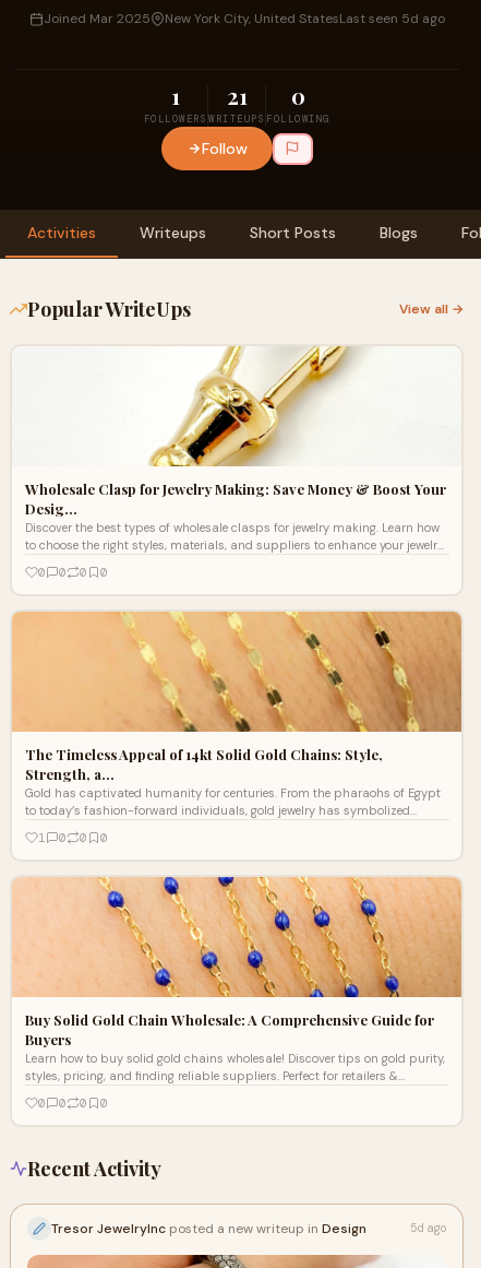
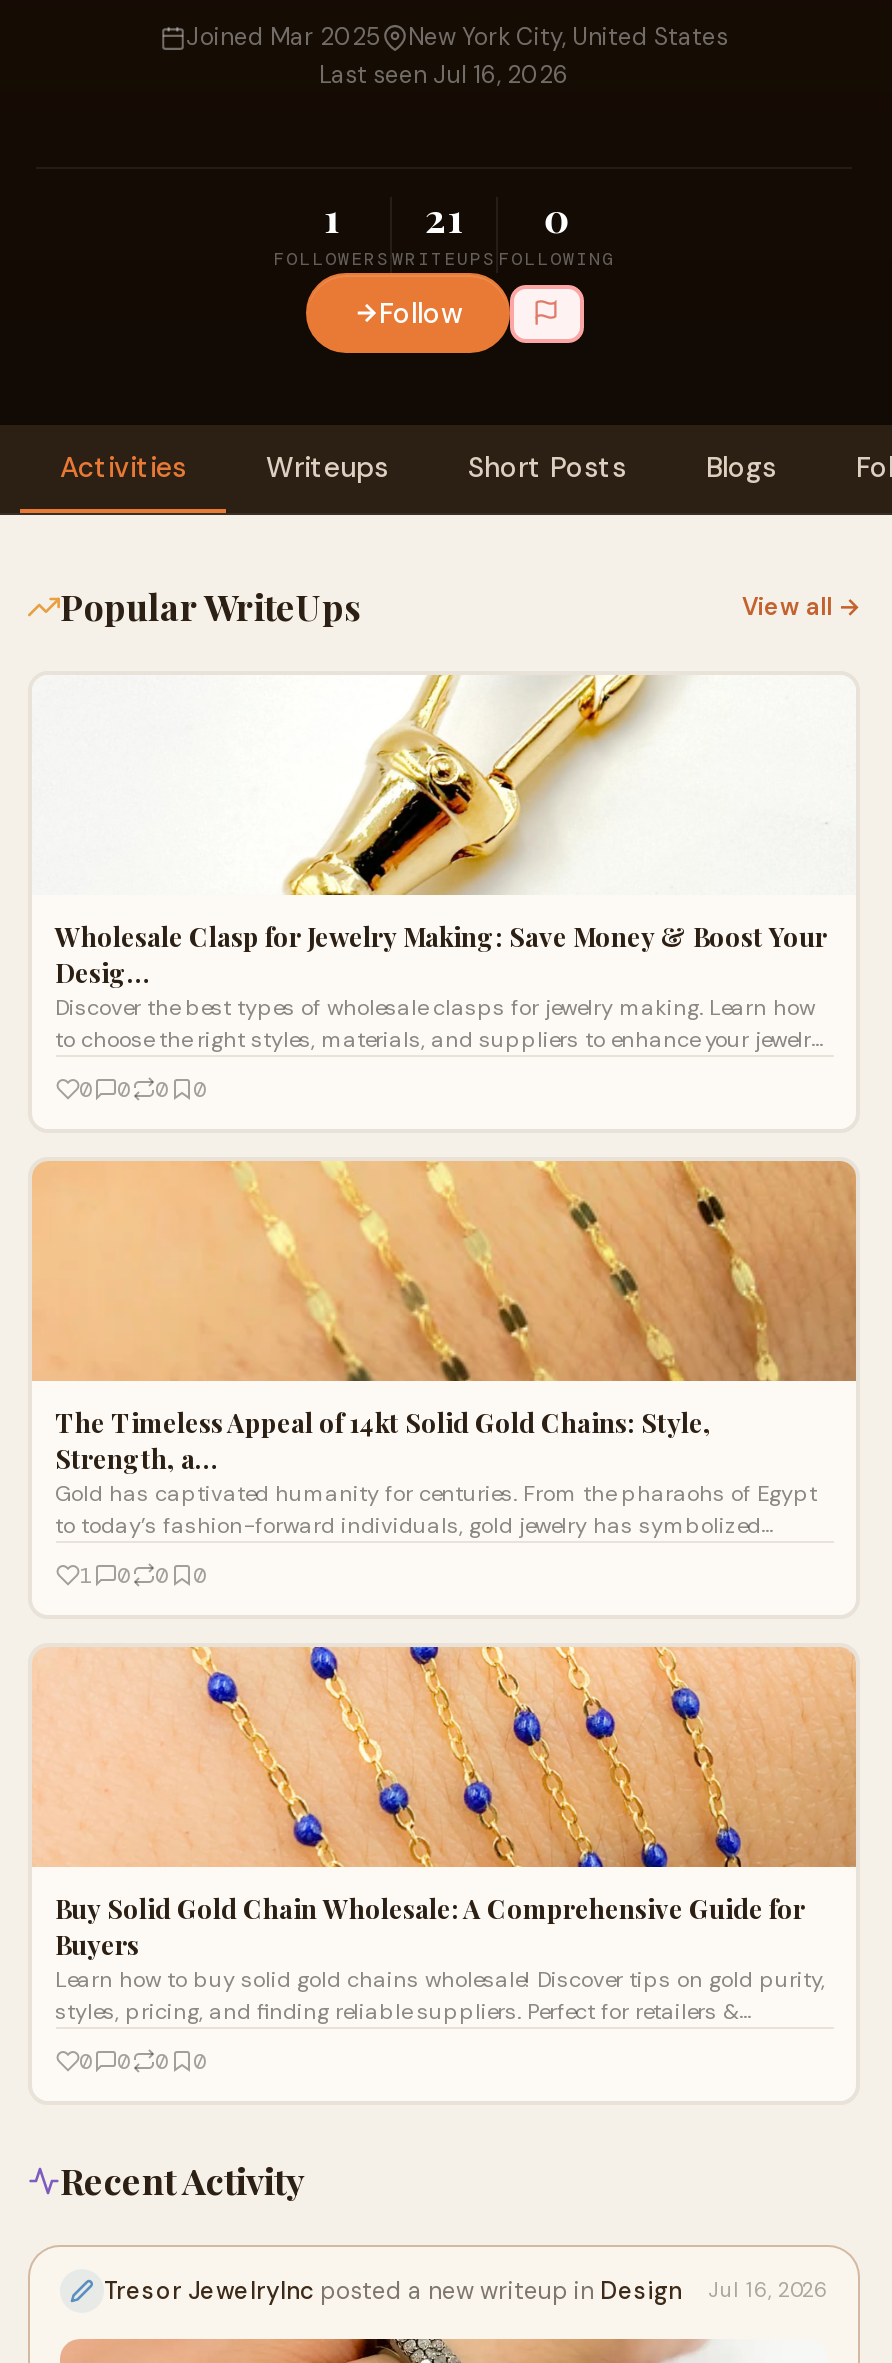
- New York City, United StatesLast seen 5d ago
+ New York City, United States
+ Last seen Jul 16, 2026

- 5d ago
+ Jul 16, 2026
